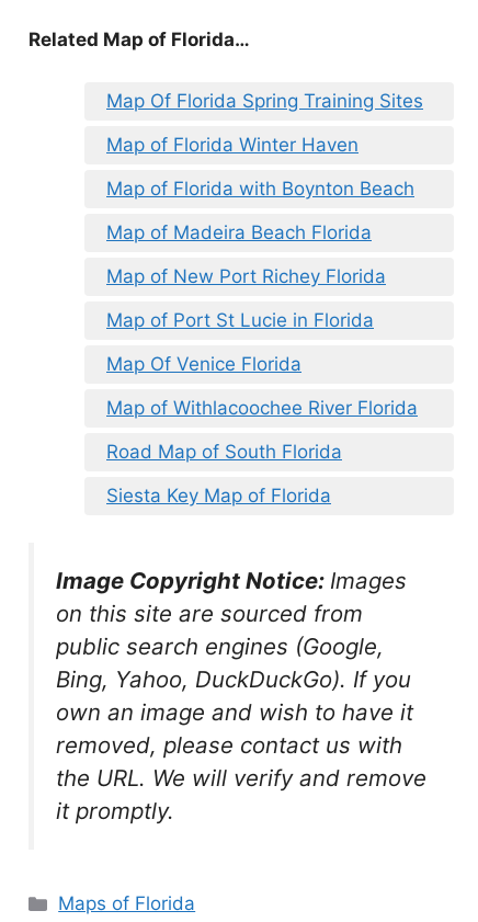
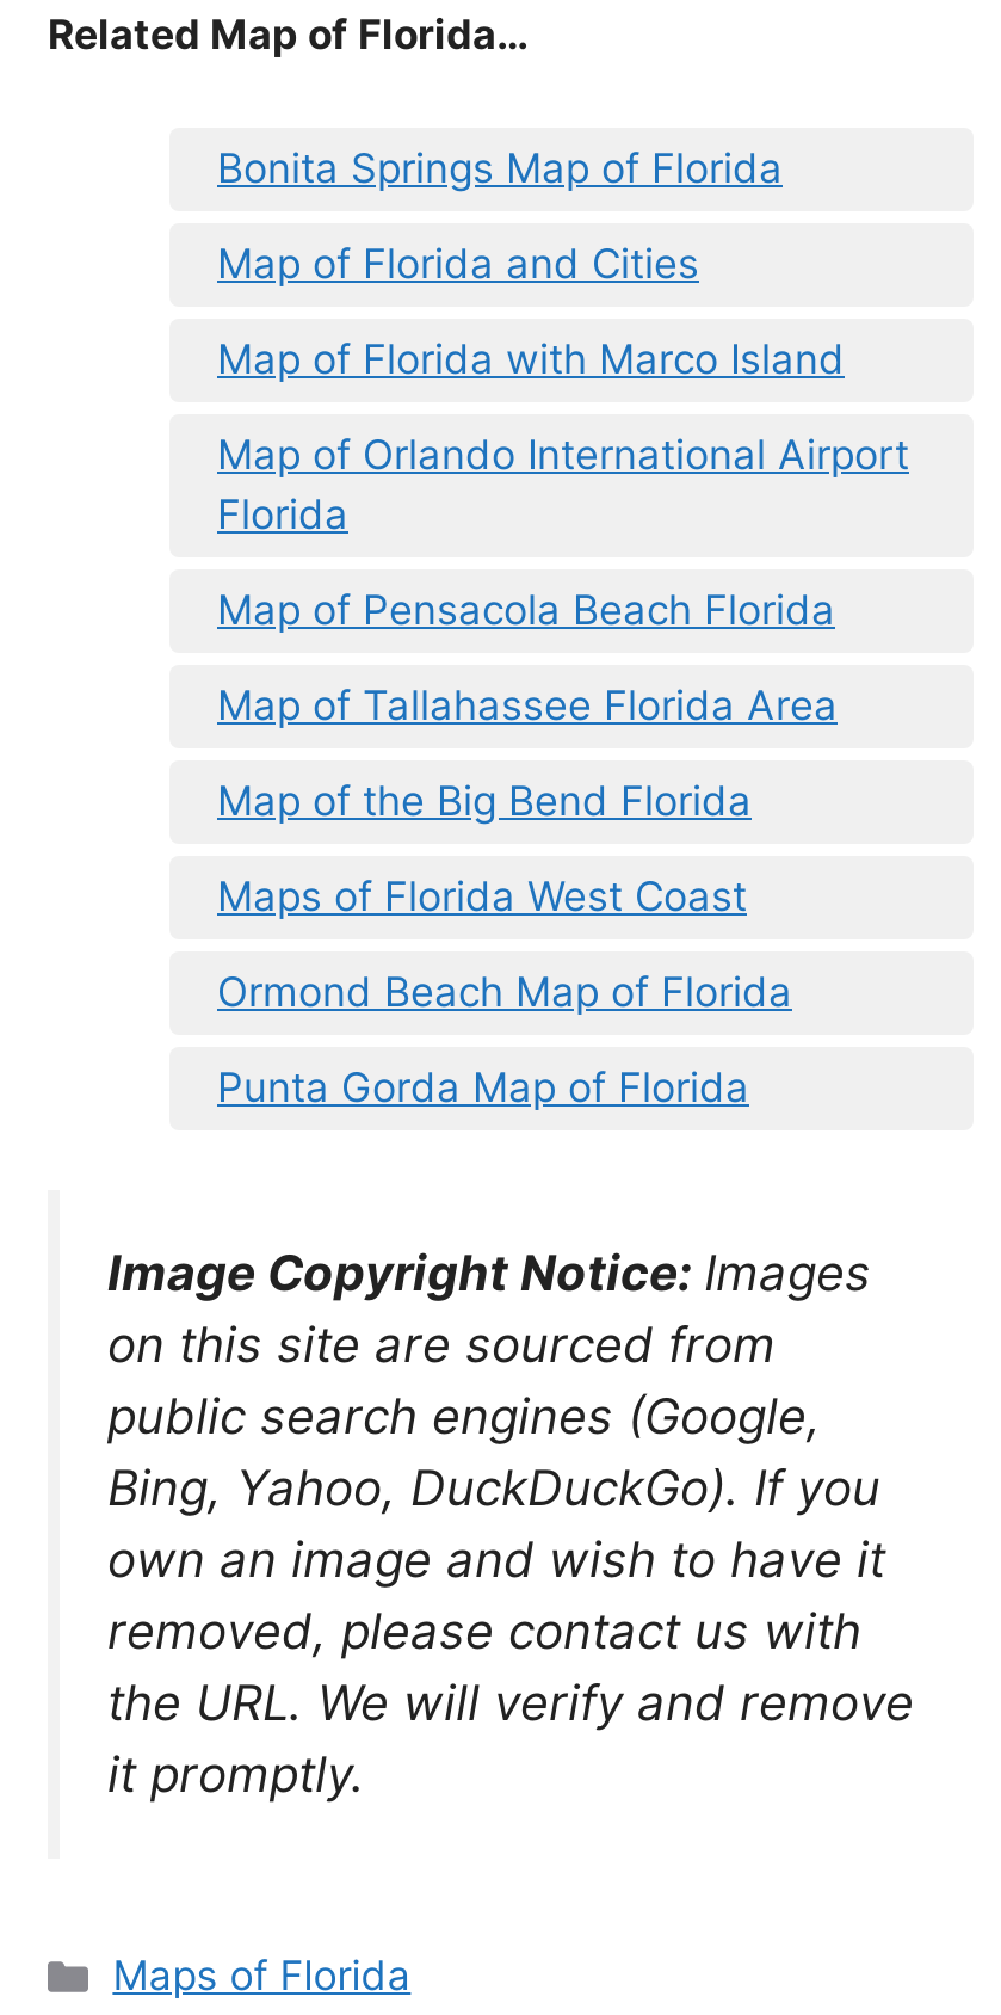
- Map Of Florida Spring Training Sites
+ Bonita Springs Map of Florida

- Map of Florida Winter Haven
+ Map of Florida and Cities

- Map of Florida with Boynton Beach
+ Map of Florida with Marco Island

- Map of Madeira Beach Florida
+ Map of Orlando International Airport
+ Florida

- Map of New Port Richey Florida
+ Map of Pensacola Beach Florida

- Map of Port St Lucie in Florida
+ Map of Tallahassee Florida Area

- Map Of Venice Florida
+ Map of the Big Bend Florida

- Map of Withlacoochee River Florida
+ Maps of Florida West Coast

- Road Map of South Florida
+ Ormond Beach Map of Florida

- Siesta Key Map of Florida
+ Punta Gorda Map of Florida
